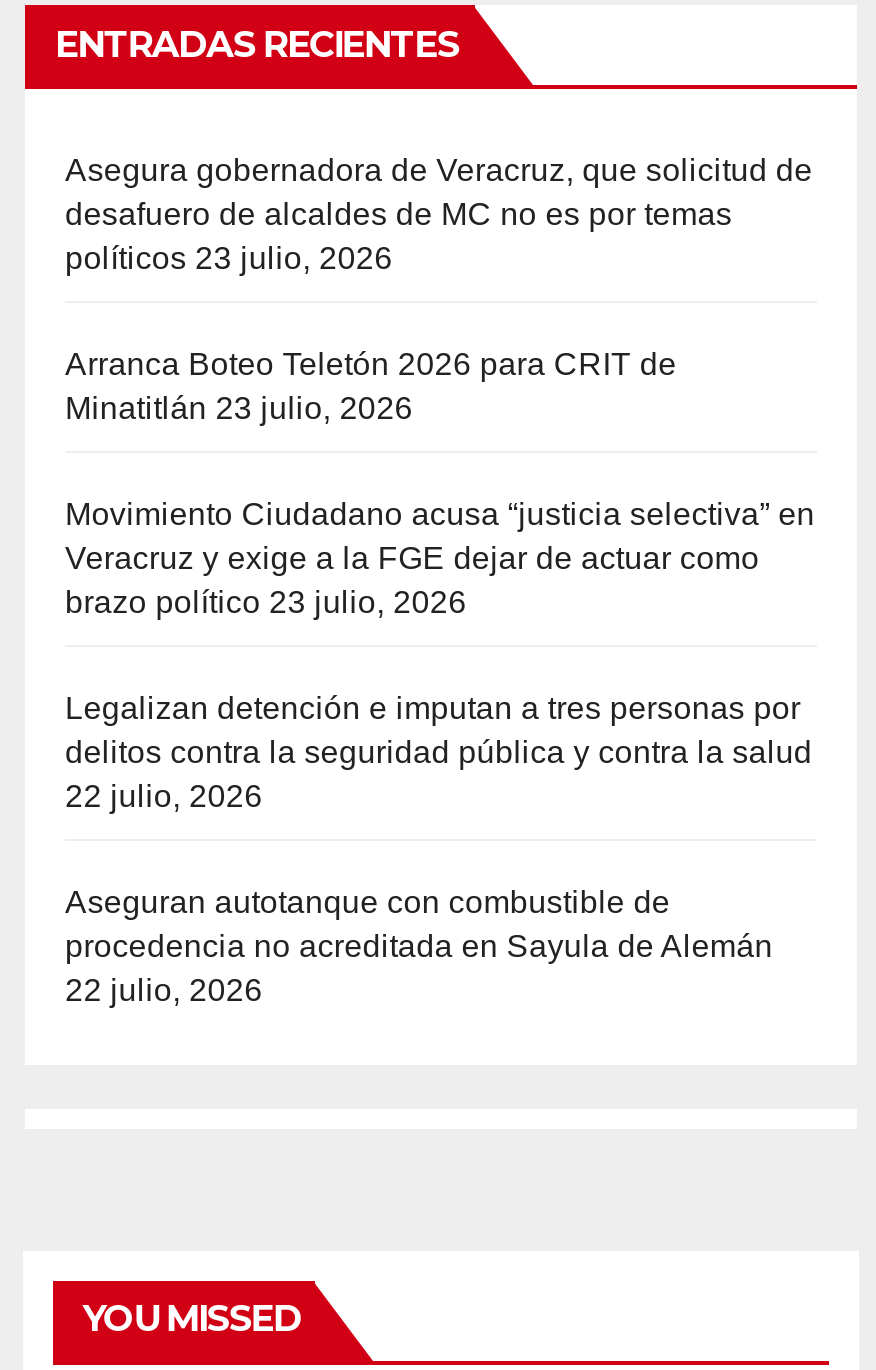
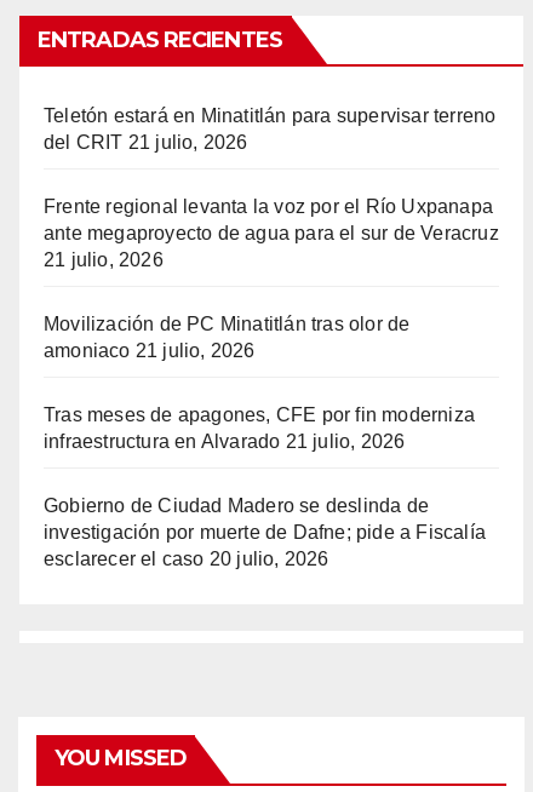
- Asegura gobernadora de Veracruz, que solicitud de
- desafuero de alcaldes de MC no es por temas
- políticos 23 julio, 2026
+ Teletón estará en Minatitlán para supervisar terreno
+ del CRIT 21 julio, 2026

- Arranca Boteo Teletón 2026 para CRIT de
- Minatitlán 23 julio, 2026
+ Frente regional levanta la voz por el Río Uxpanapa
+ ante megaproyecto de agua para el sur de Veracruz
+ 21 julio, 2026

- Movimiento Ciudadano acusa “justicia selectiva” en
- Veracruz y exige a la FGE dejar de actuar como
- brazo político 23 julio, 2026
+ Movilización de PC Minatitlán tras olor de
+ amoniaco 21 julio, 2026

- Legalizan detención e imputan a tres personas por
- delitos contra la seguridad pública y contra la salud
- 22 julio, 2026
+ Tras meses de apagones, CFE por fin moderniza
+ infraestructura en Alvarado 21 julio, 2026

- Aseguran autotanque con combustible de
- procedencia no acreditada en Sayula de Alemán
- 22 julio, 2026
+ Gobierno de Ciudad Madero se deslinda de
+ investigación por muerte de Dafne; pide a Fiscalía
+ esclarecer el caso 20 julio, 2026
